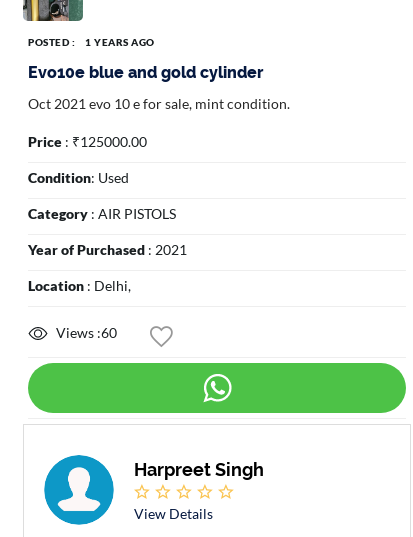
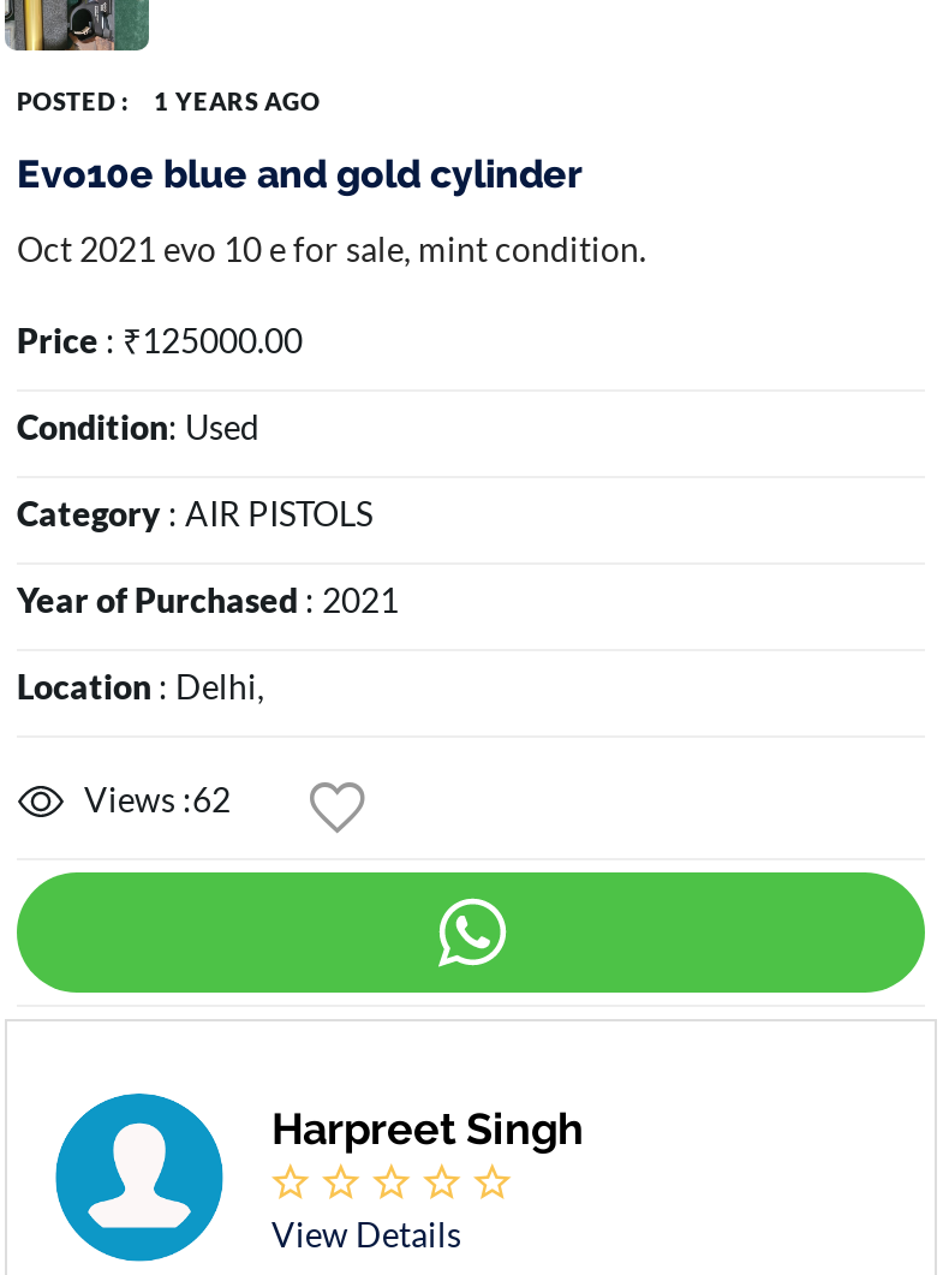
- Views :60
+ Views :62
